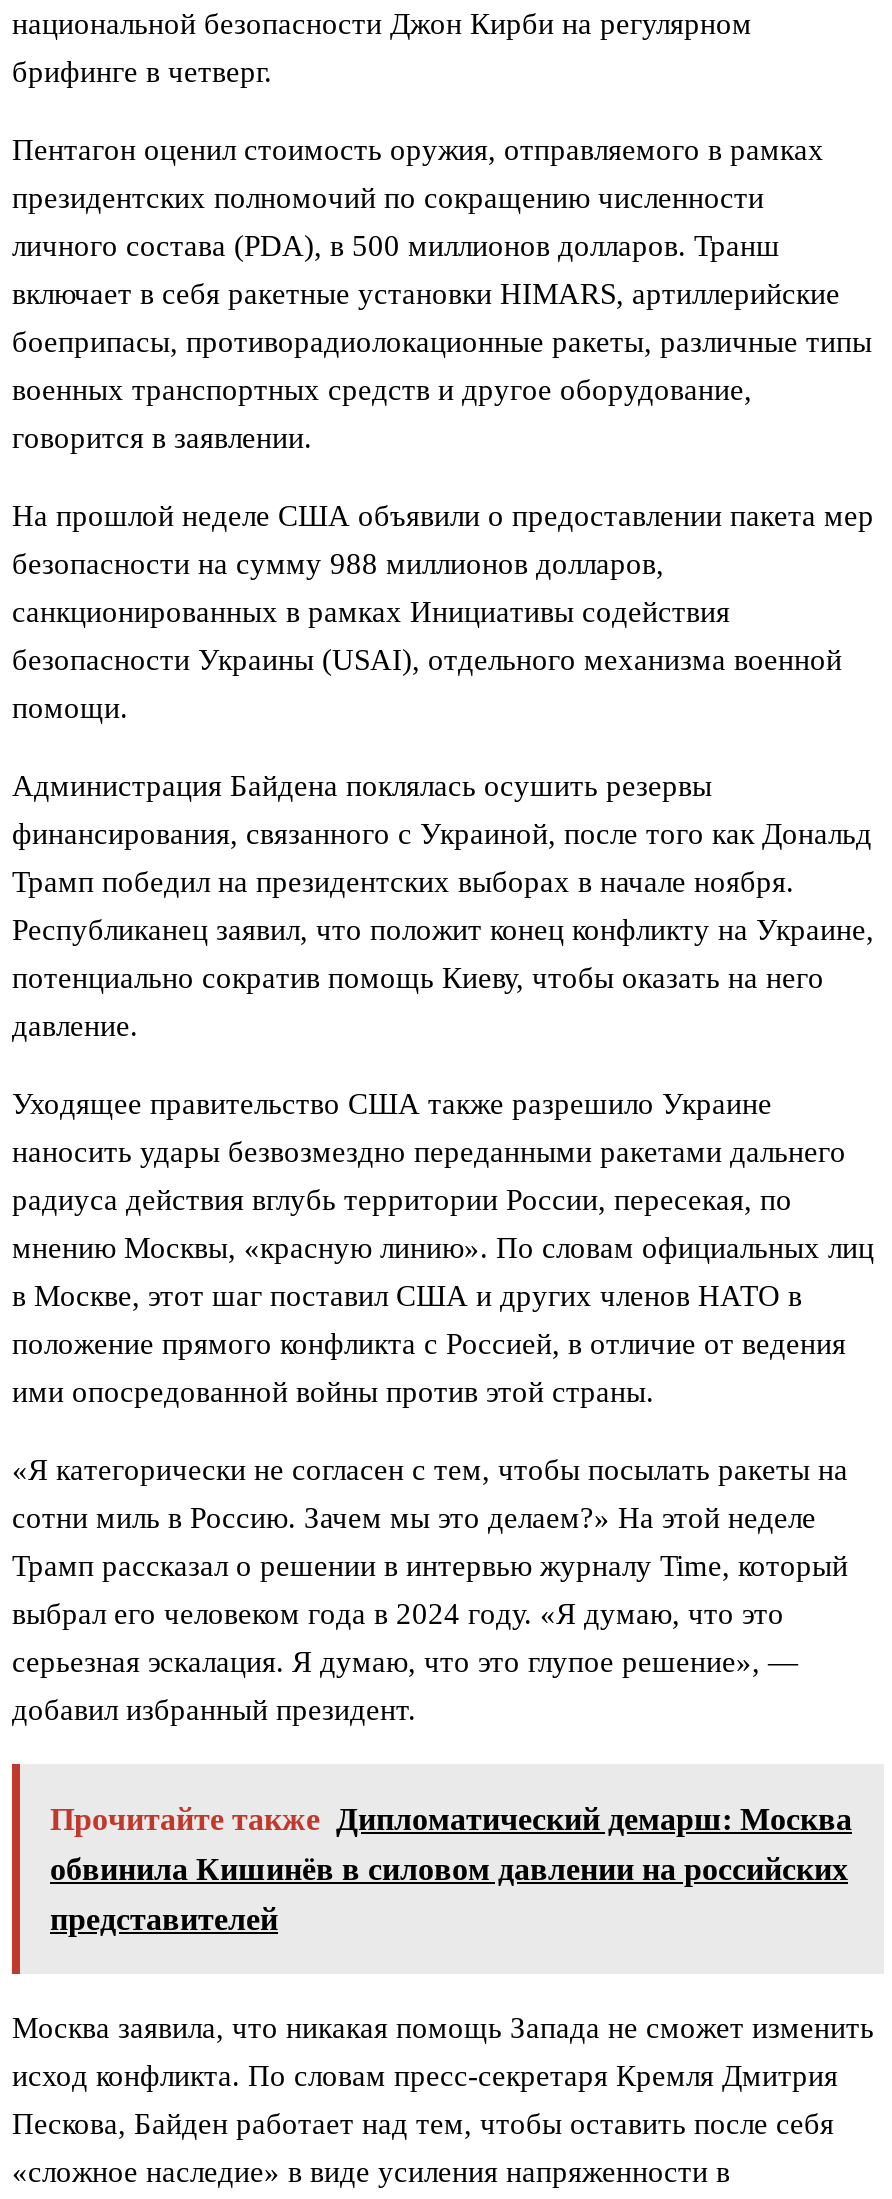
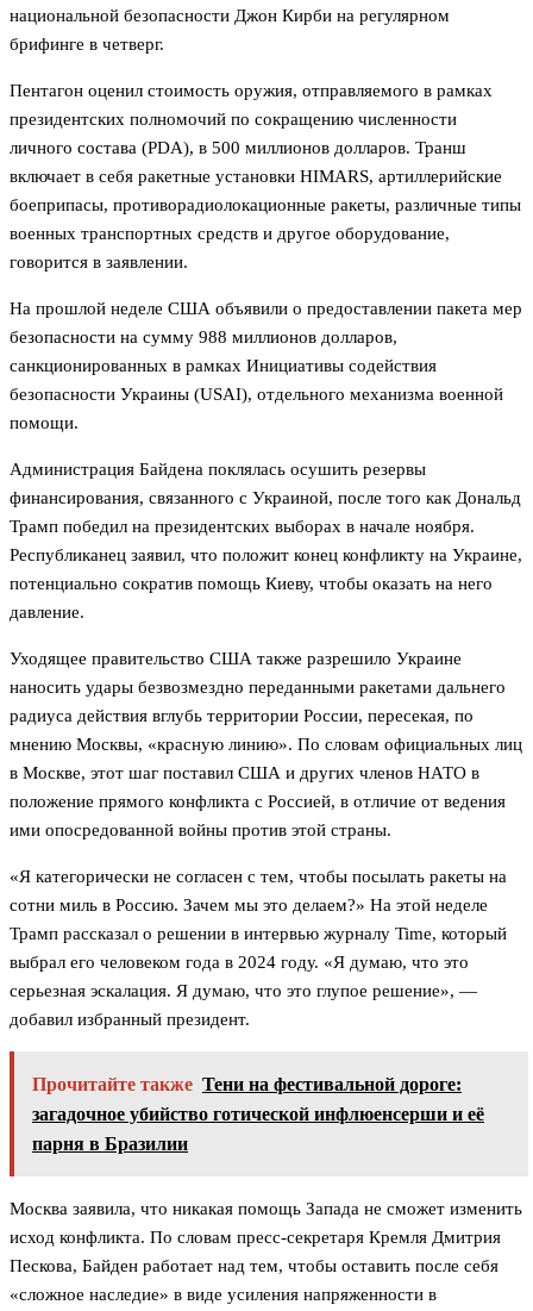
- Прочитайте также Дипломатический демарш: Москва
+ Прочитайте также Тени на фестивальной дороге:

- обвинила Кишинёв в силовом давлении на российских
+ загадочное убийство готической инфлюенсерши и её

- представителей
+ парня в Бразилии
